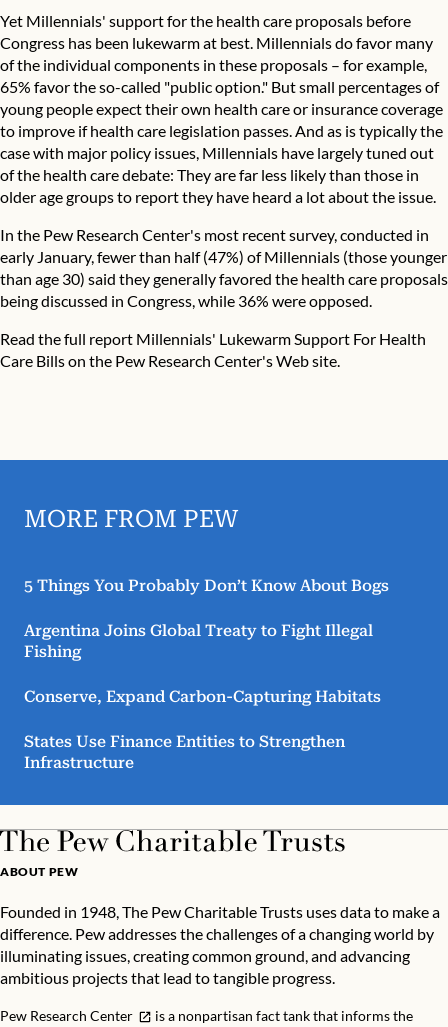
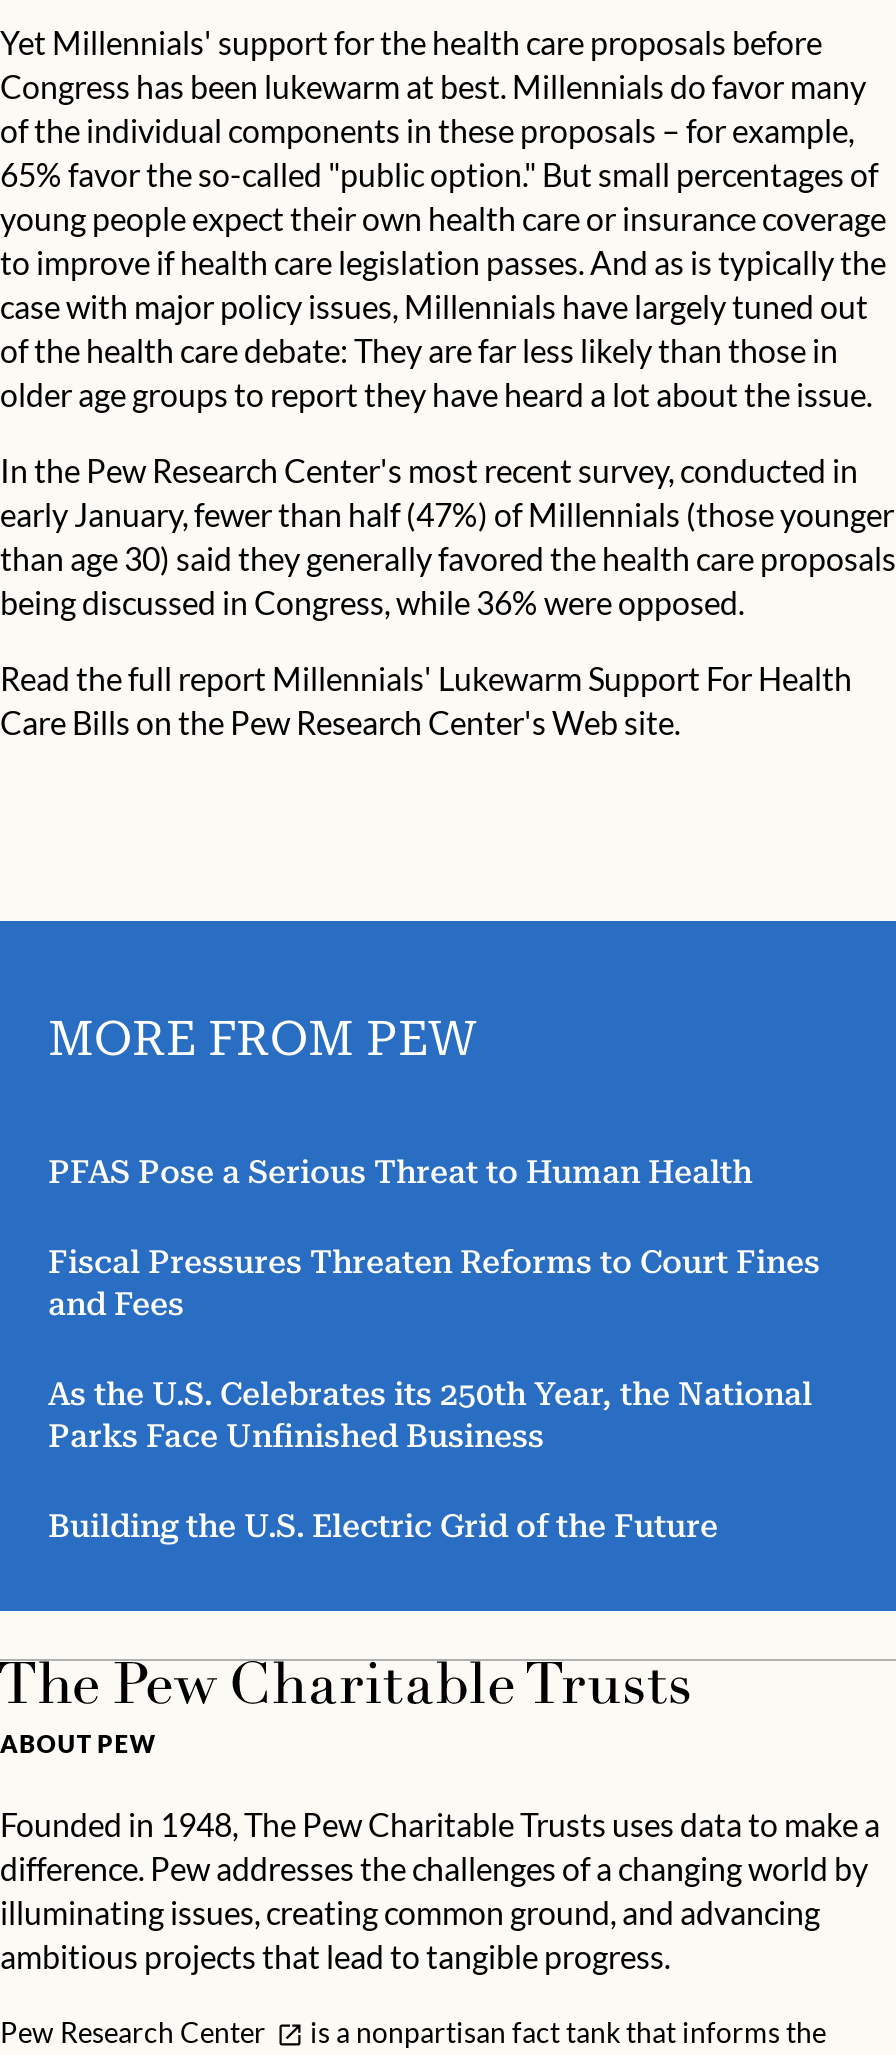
- 5 Things You Probably Don’t Know About Bogs
+ PFAS Pose a Serious Threat to Human Health

- Argentina Joins Global Treaty to Fight Illegal
- Fishing
+ Fiscal Pressures Threaten Reforms to Court Fines
+ and Fees

- Conserve, Expand Carbon-Capturing Habitats
+ As the U.S. Celebrates its 250th Year, the National
+ Parks Face Unfinished Business

- States Use Finance Entities to Strengthen
- Infrastructure
+ Building the U.S. Electric Grid of the Future
